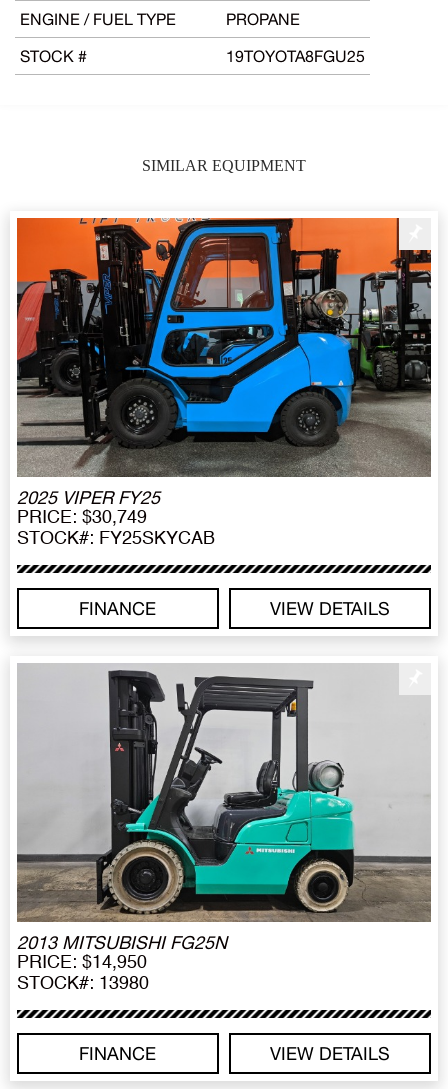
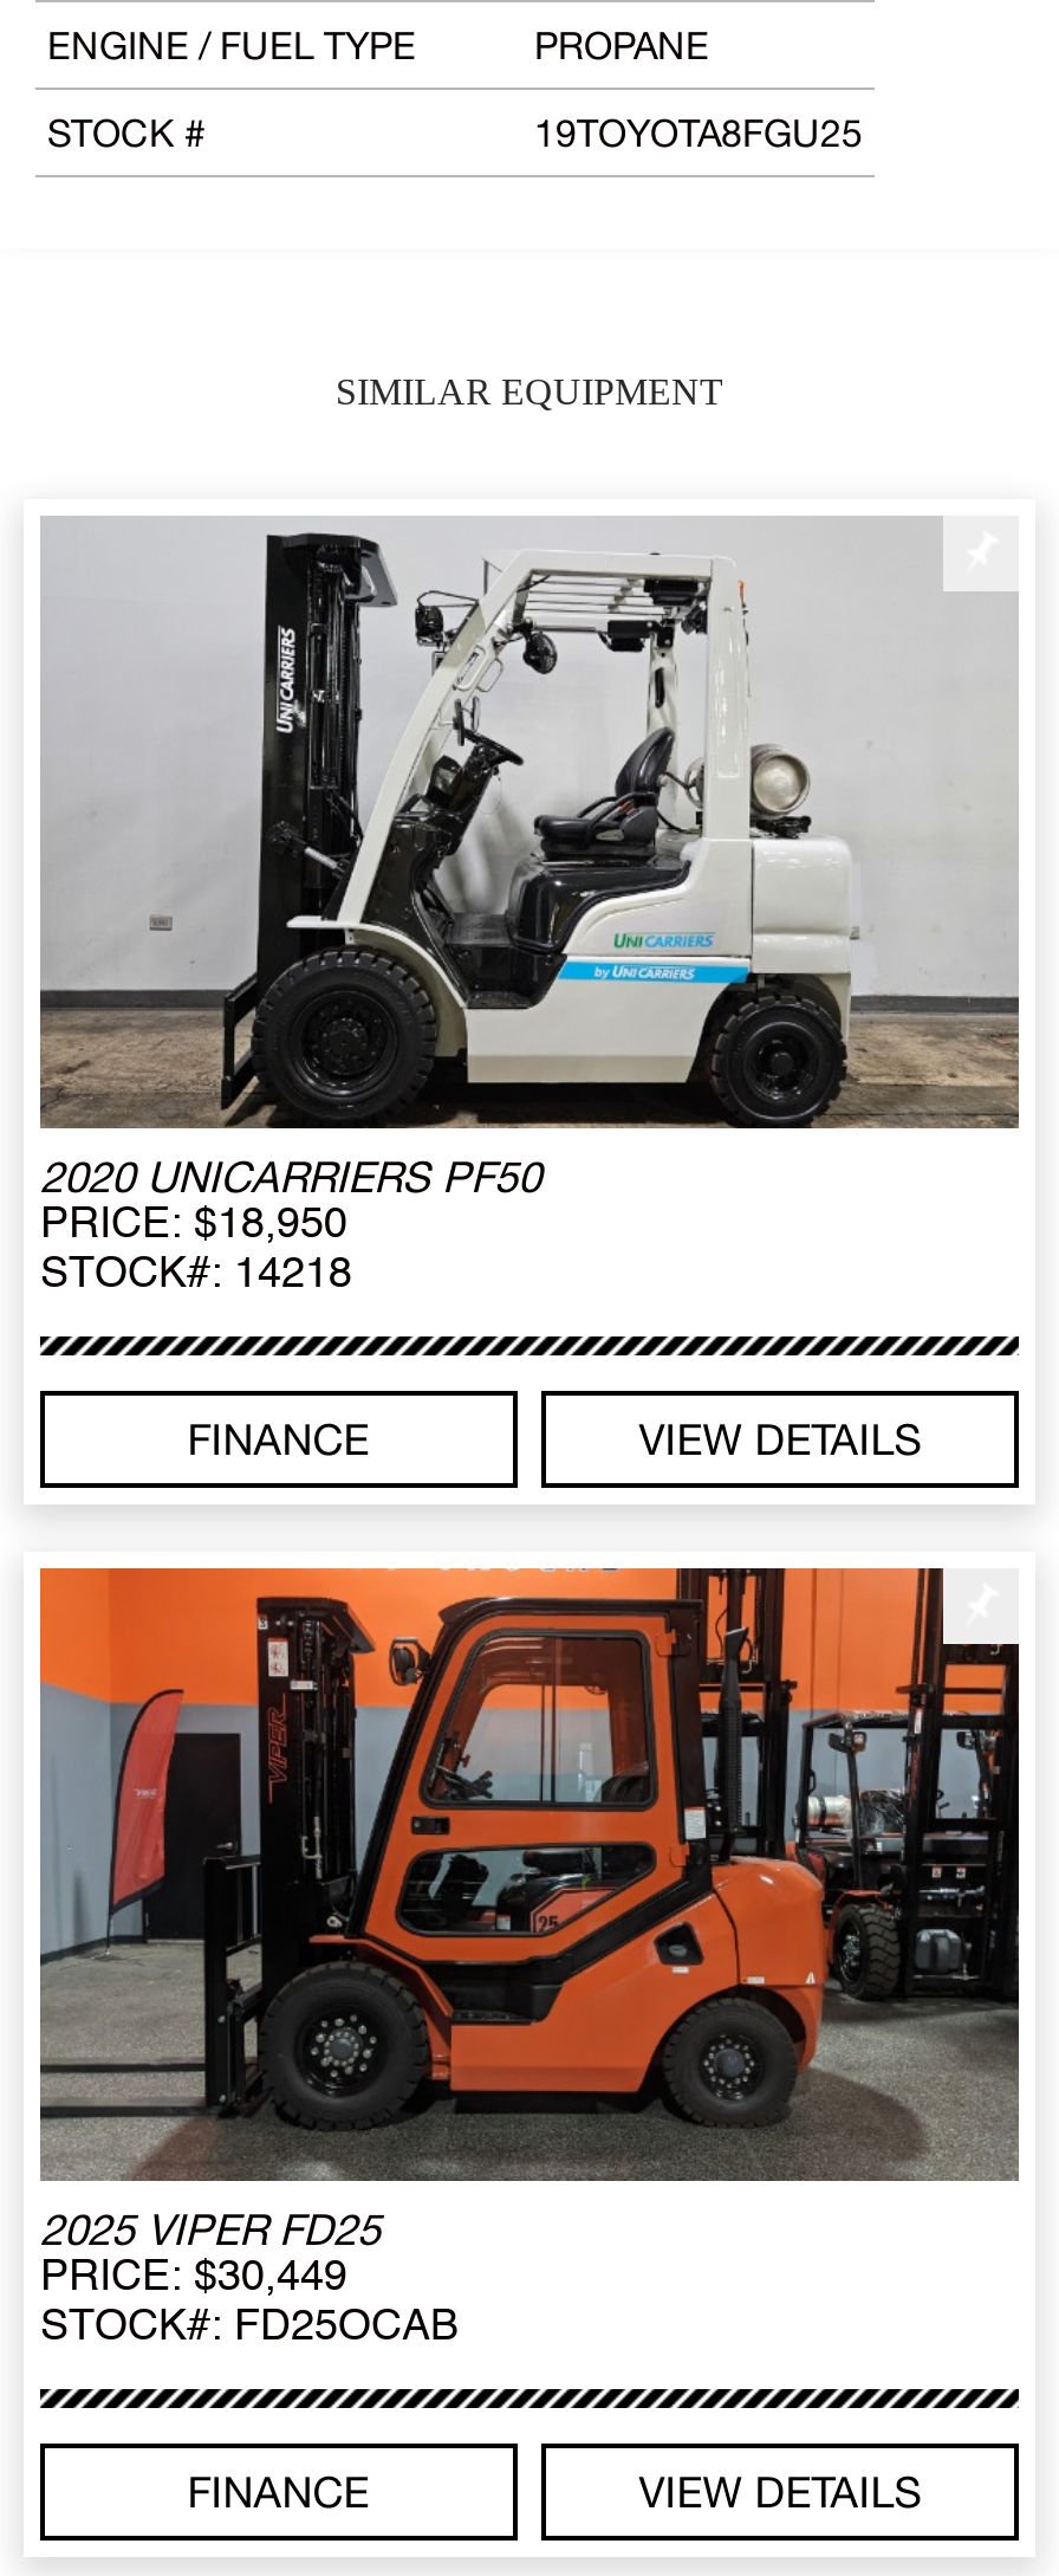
- [image]
- 2025 VIPER FY25
- PRICE: $30,749
- STOCK#: FY25SKYCAB
+ [image]
+ 2020 UNICARRIERS PF50
+ PRICE: $18,950
+ STOCK#: 14218

- [image]
- 2013 MITSUBISHI FG25N
- PRICE: $14,950
- STOCK#: 13980
+ [image]
+ 2025 VIPER FD25
+ PRICE: $30,449
+ STOCK#: FD25OCAB
